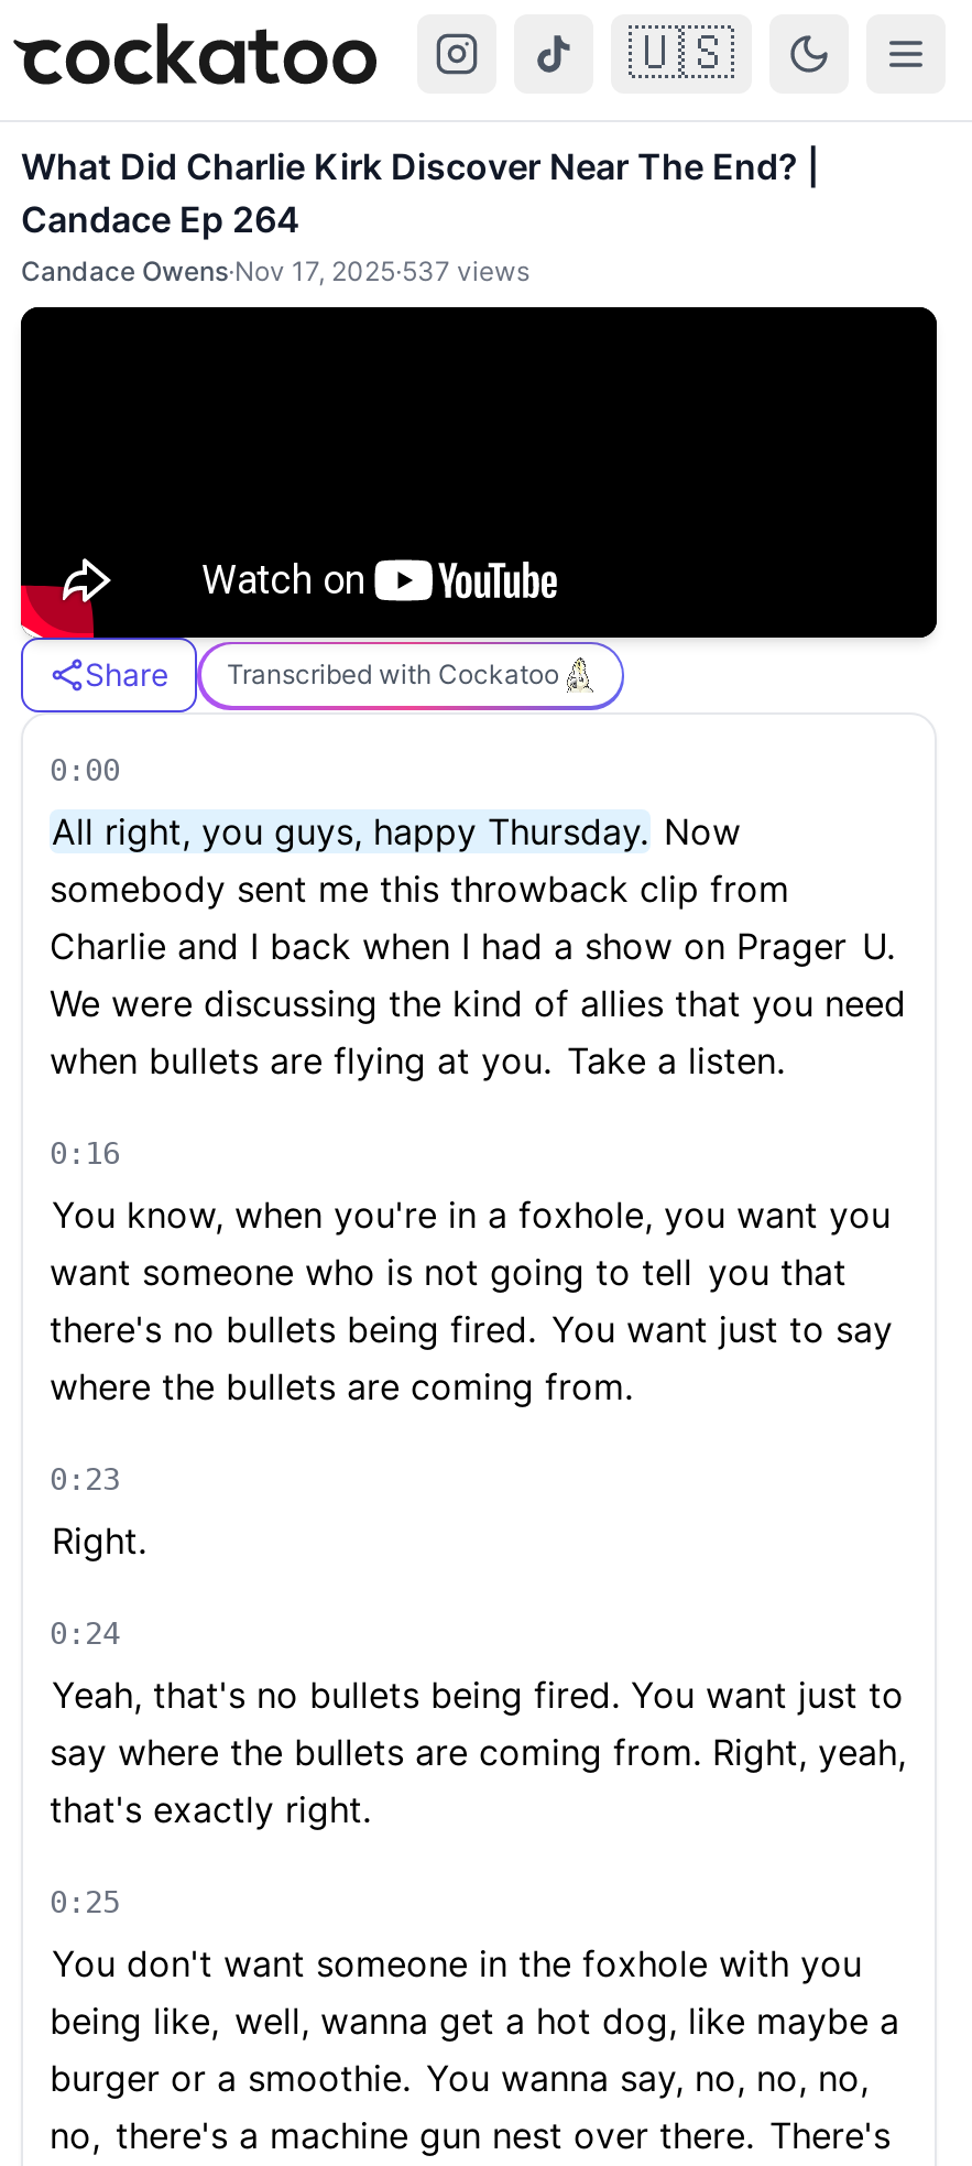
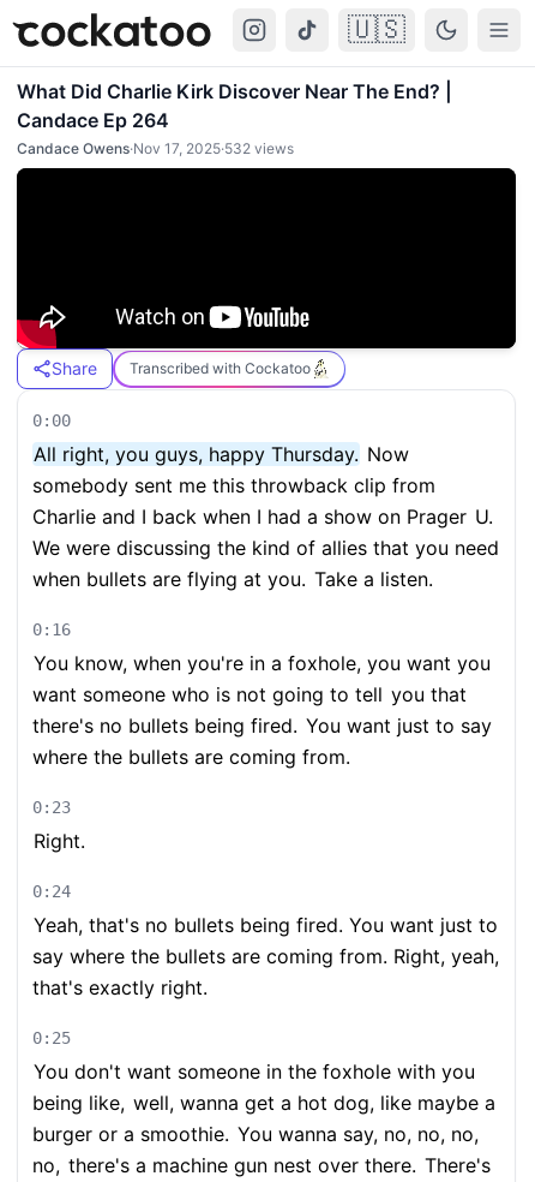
- Candace Owens·Nov 17, 2025·537 views
+ Candace Owens·Nov 17, 2025·532 views
